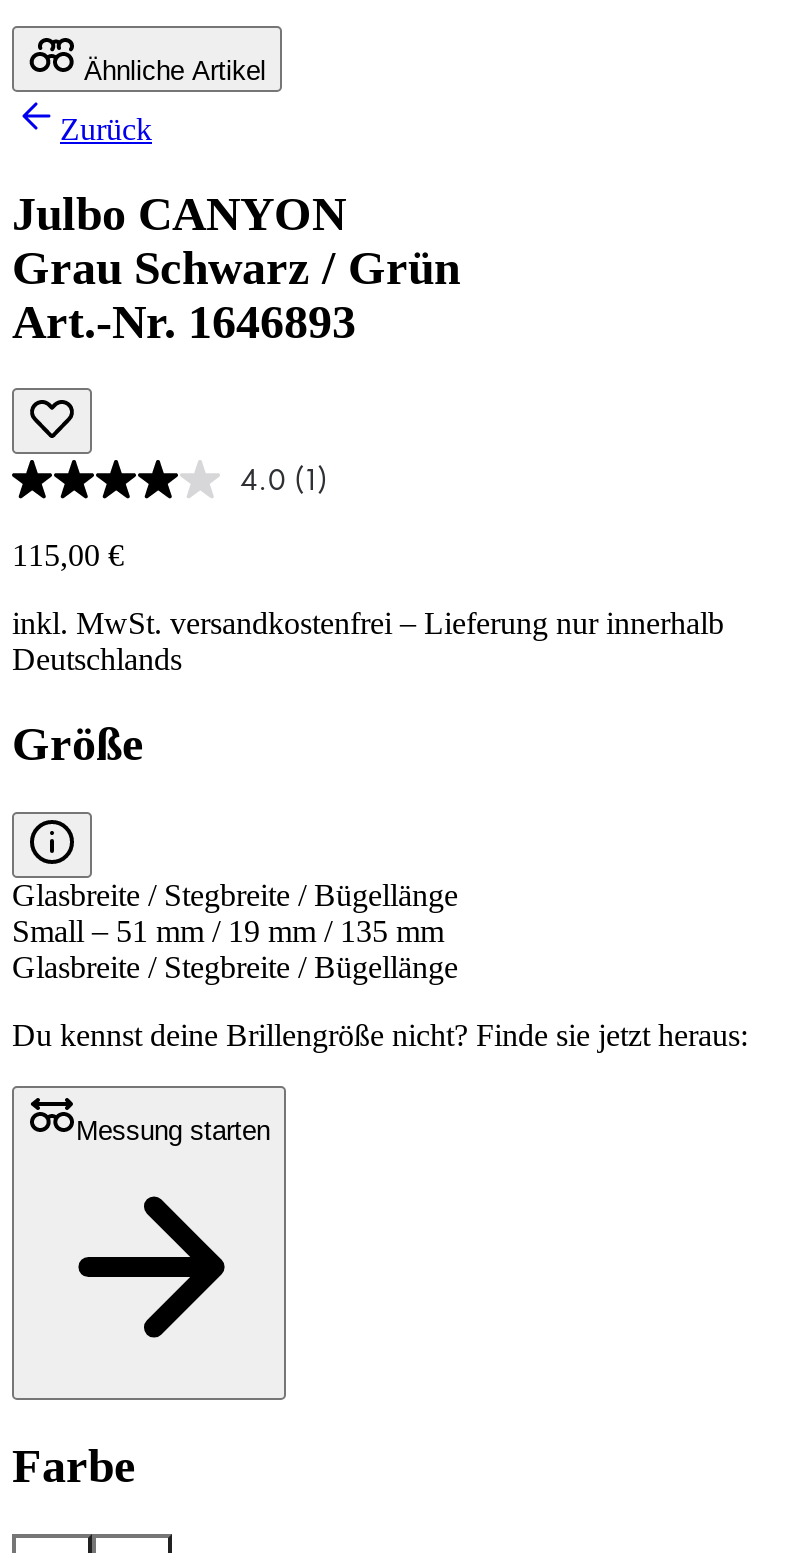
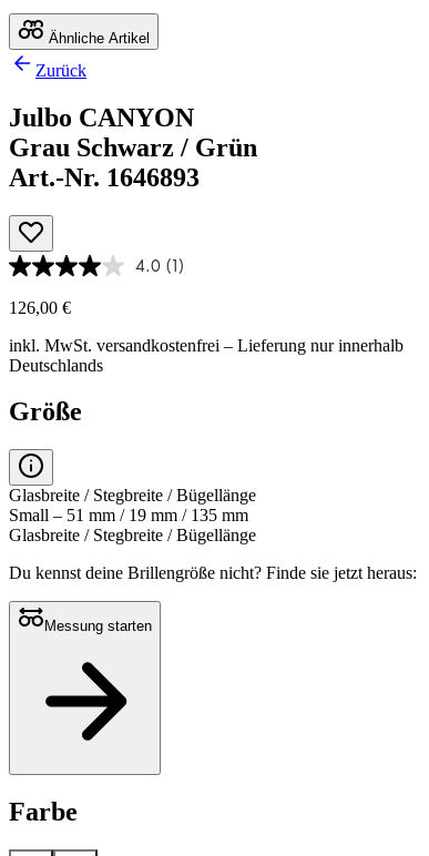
- 115,00 €
+ 126,00 €
